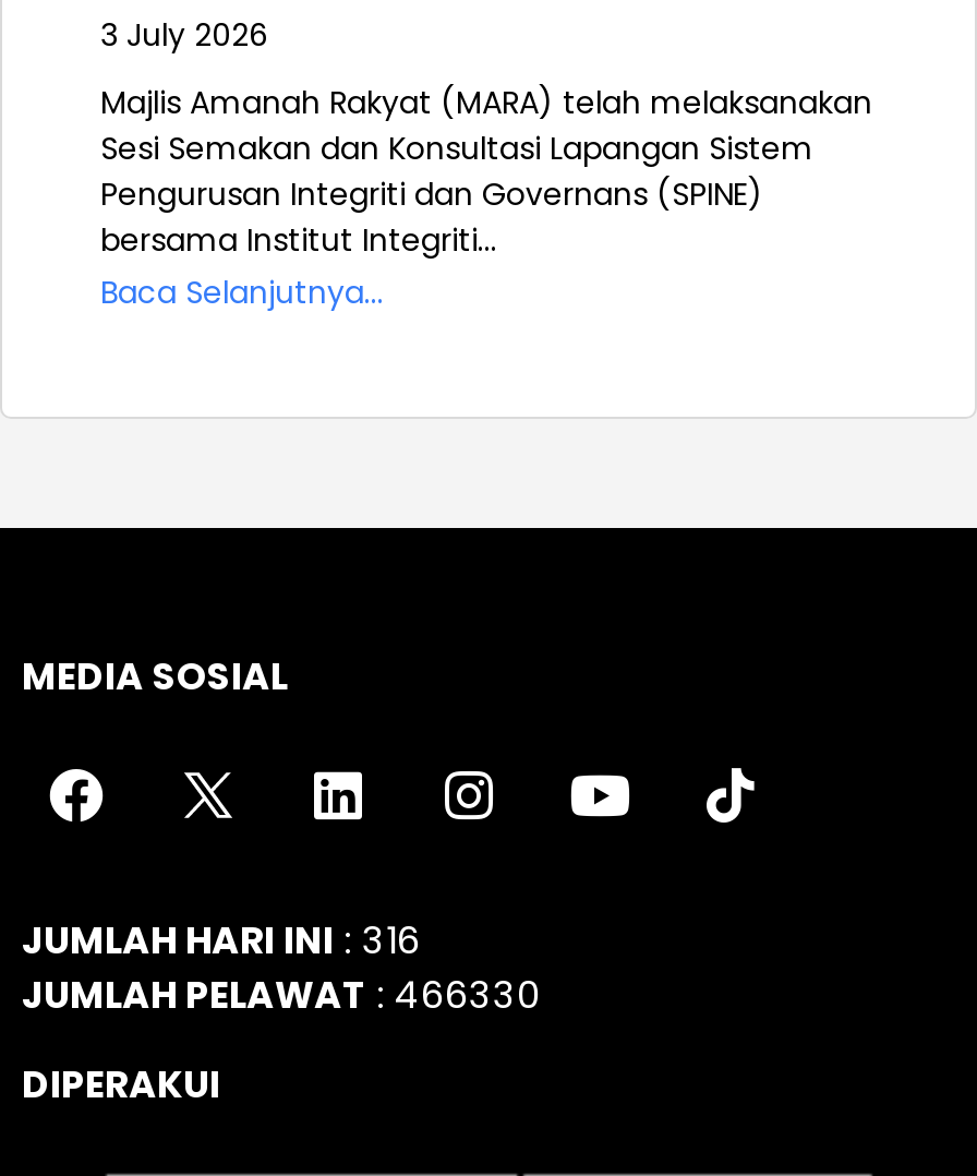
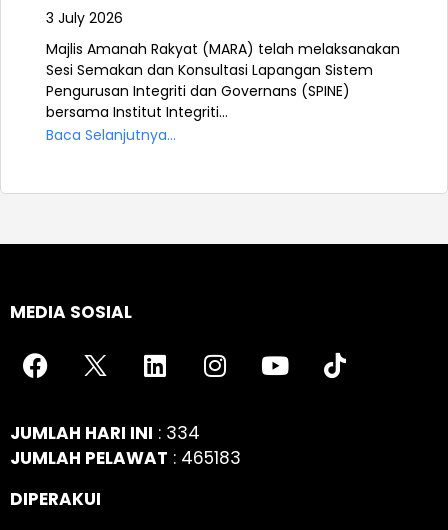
- JUMLAH HARI INI: 316
+ JUMLAH HARI INI: 334

- JUMLAH PELAWAT: 466330
+ JUMLAH PELAWAT: 465183
